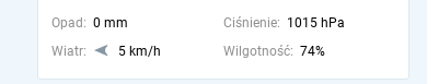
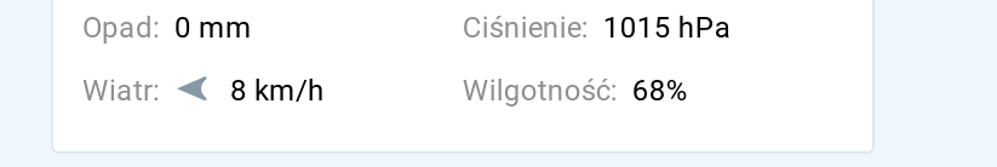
- 5 km/h
- Wilgotność: 74%
+ 8 km/h
+ Wilgotność: 68%
